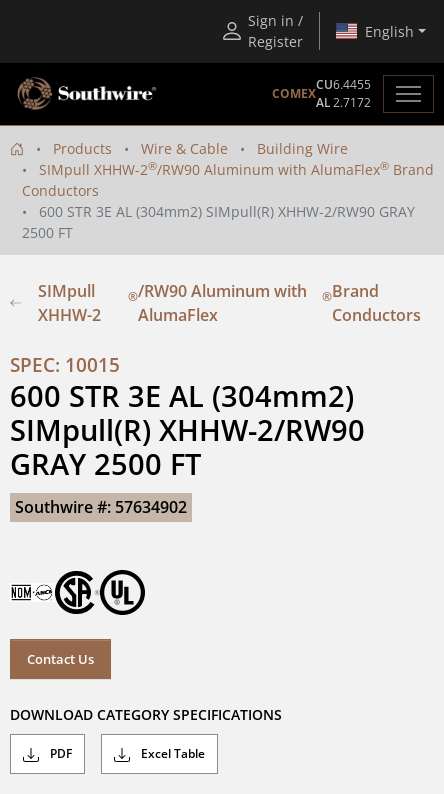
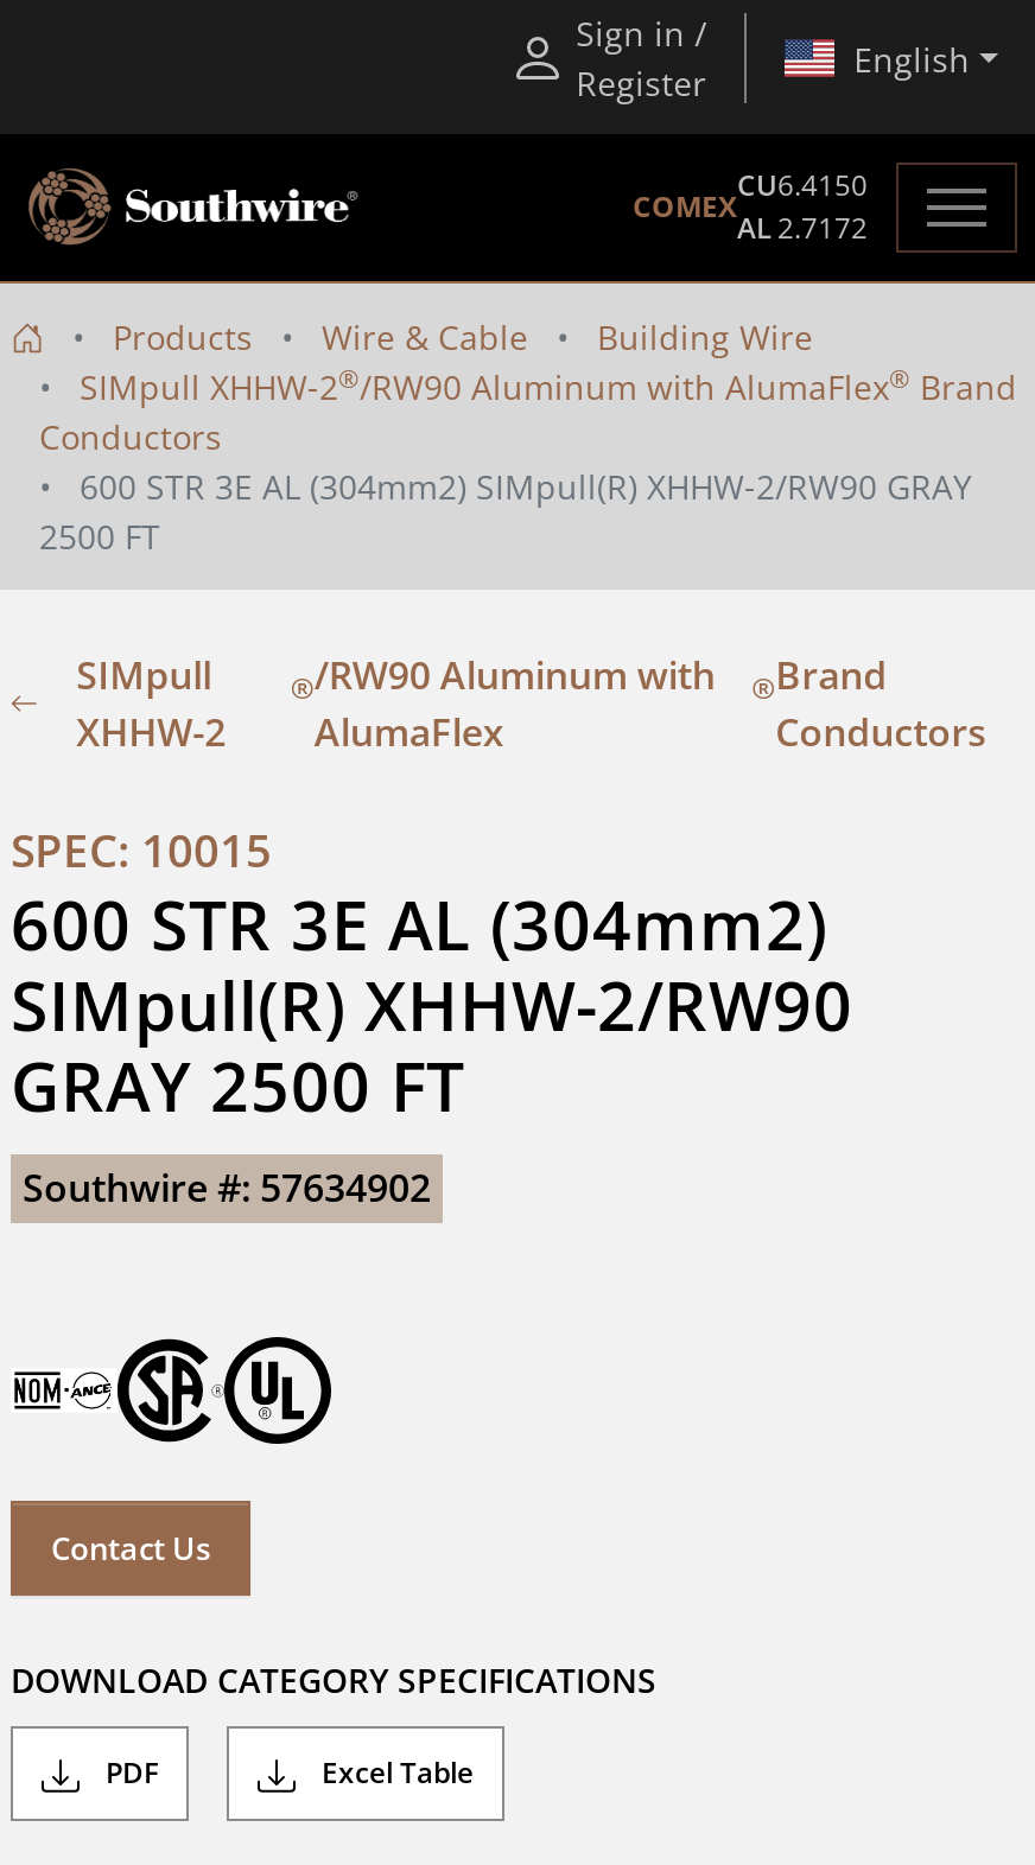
- CU6.4455
+ CU6.4150
